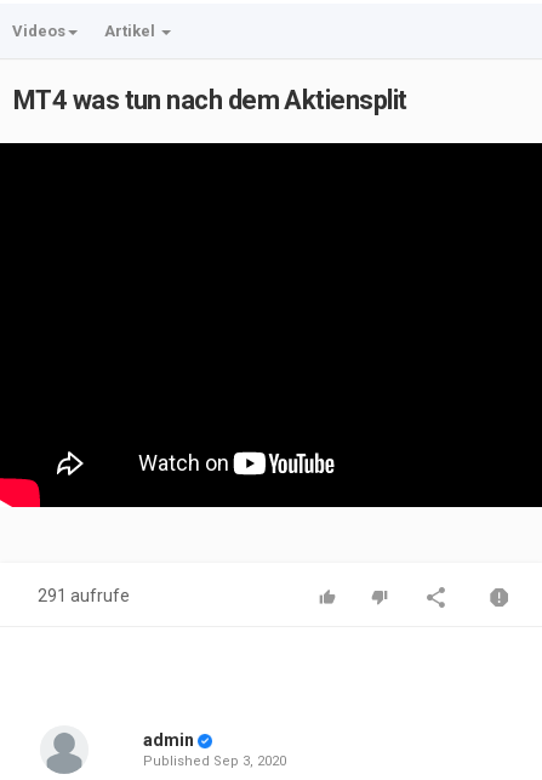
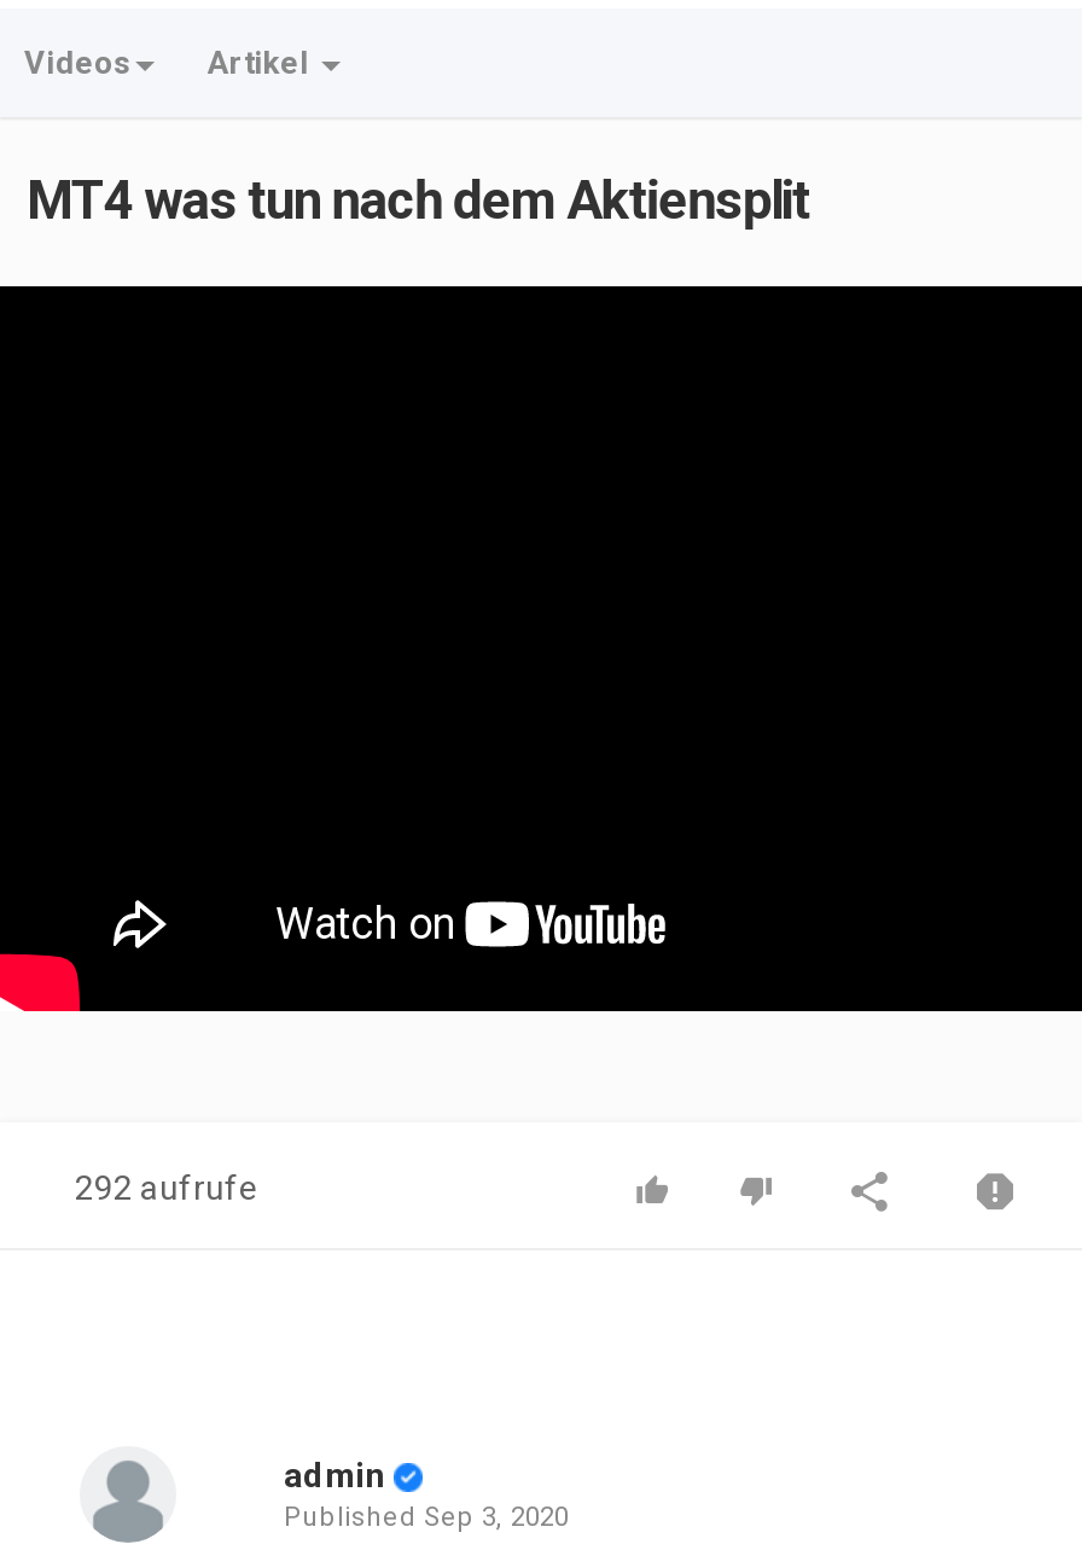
- 291 aufrufe
+ 292 aufrufe
